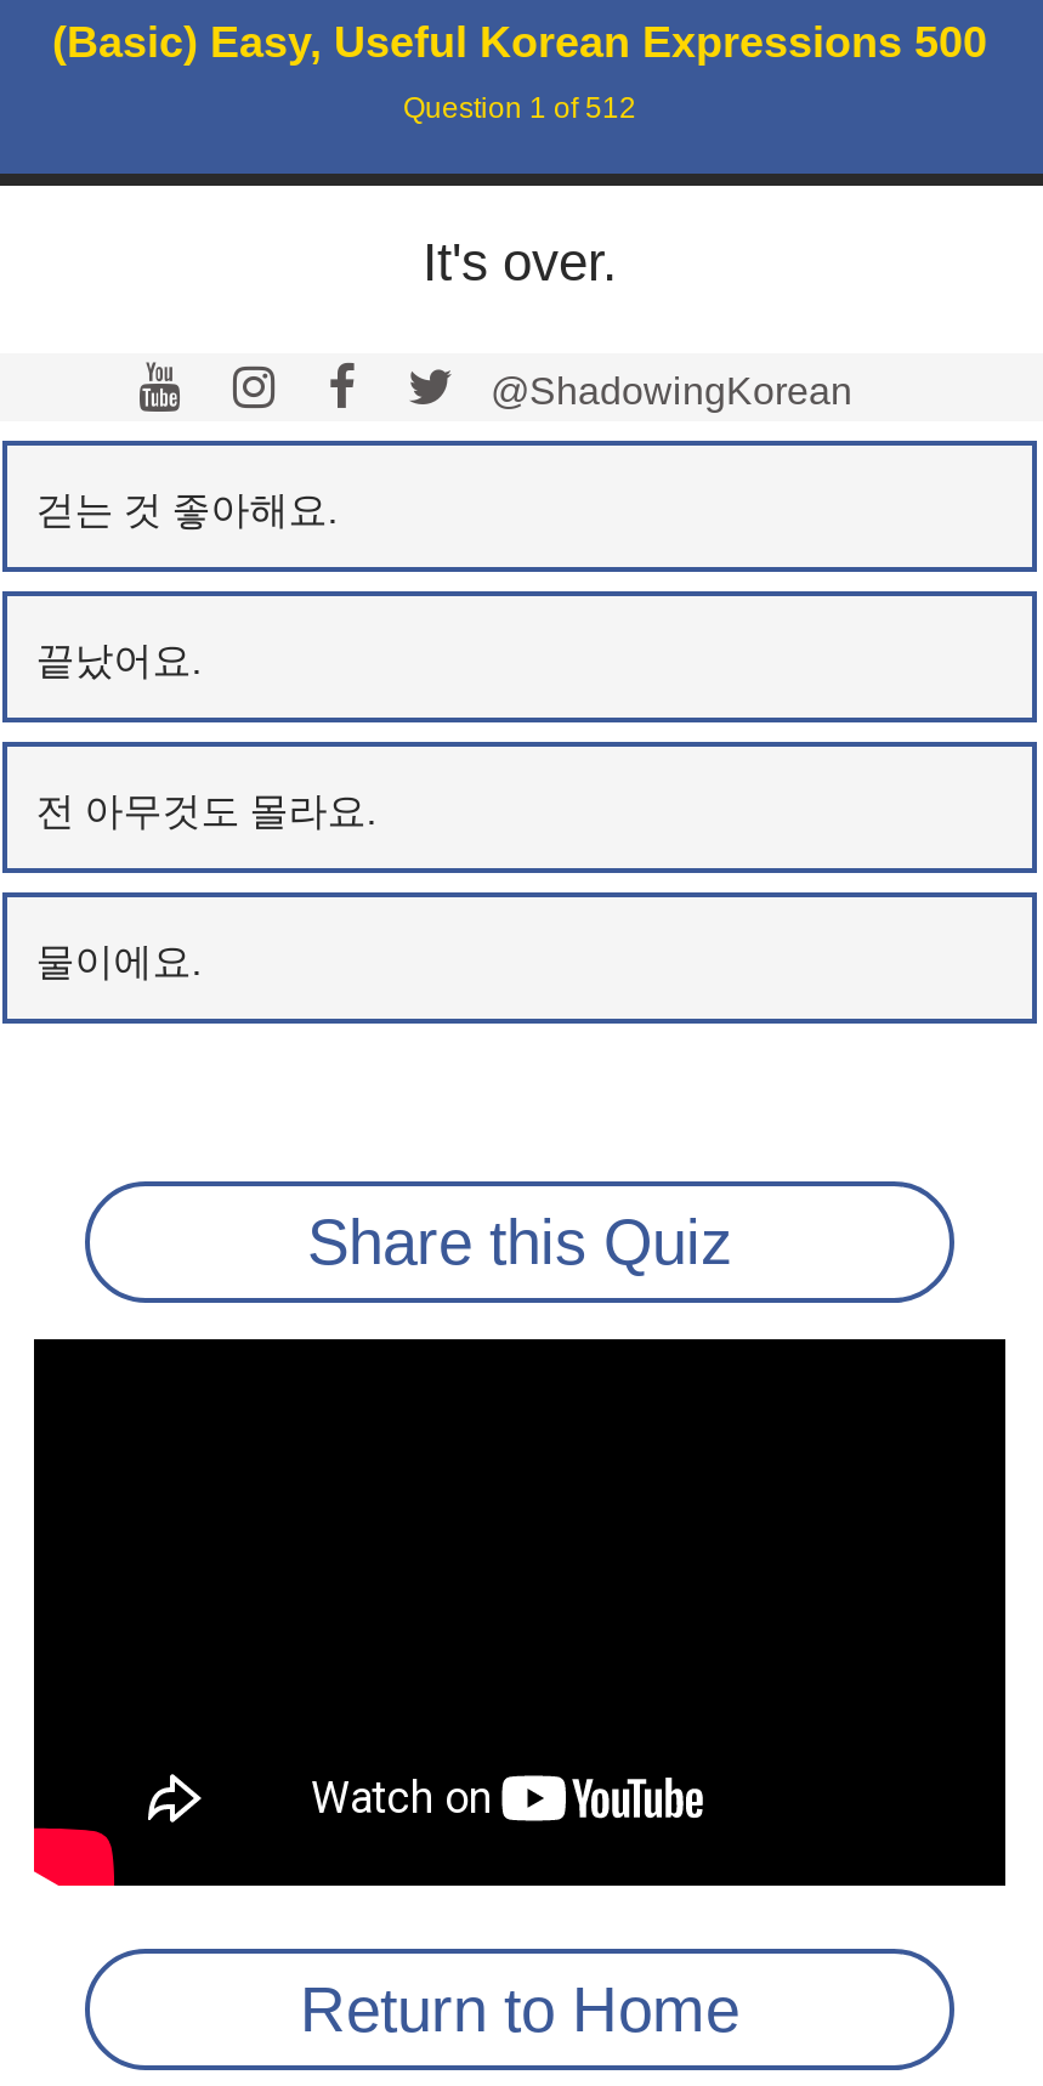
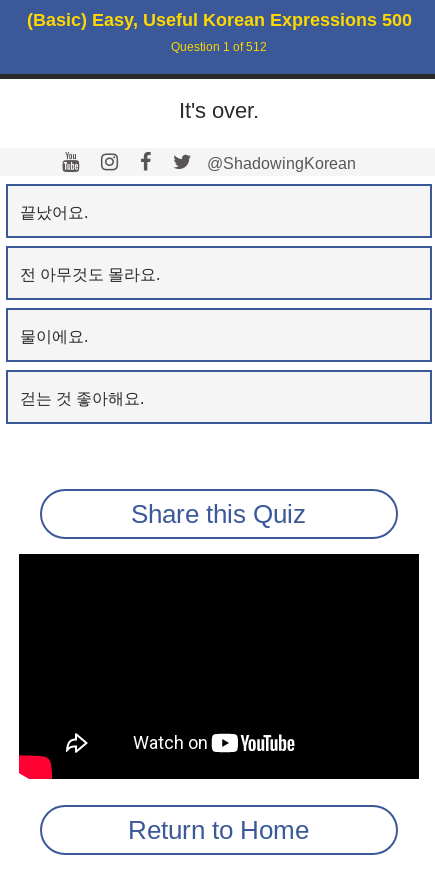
moved down: 걷는 것 좋아해요.

moved up: 끝났어요. | 전 아무것도 몰라요. | 물이에요.
